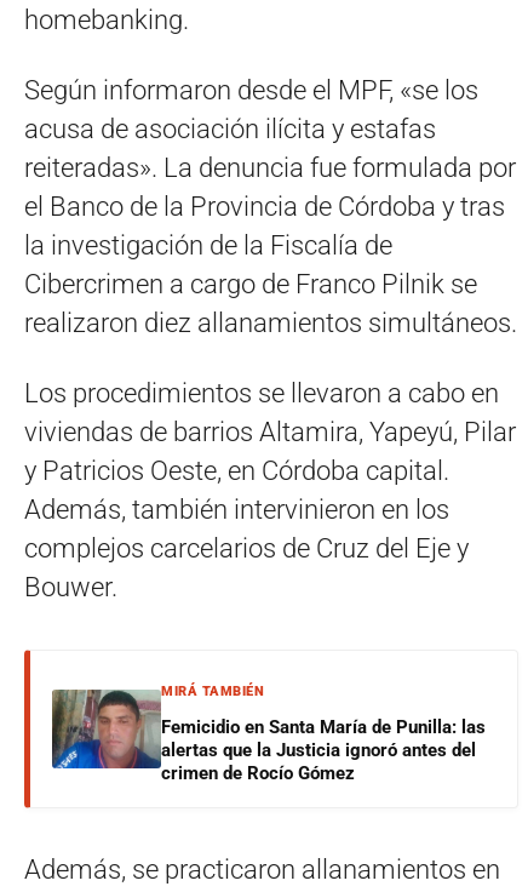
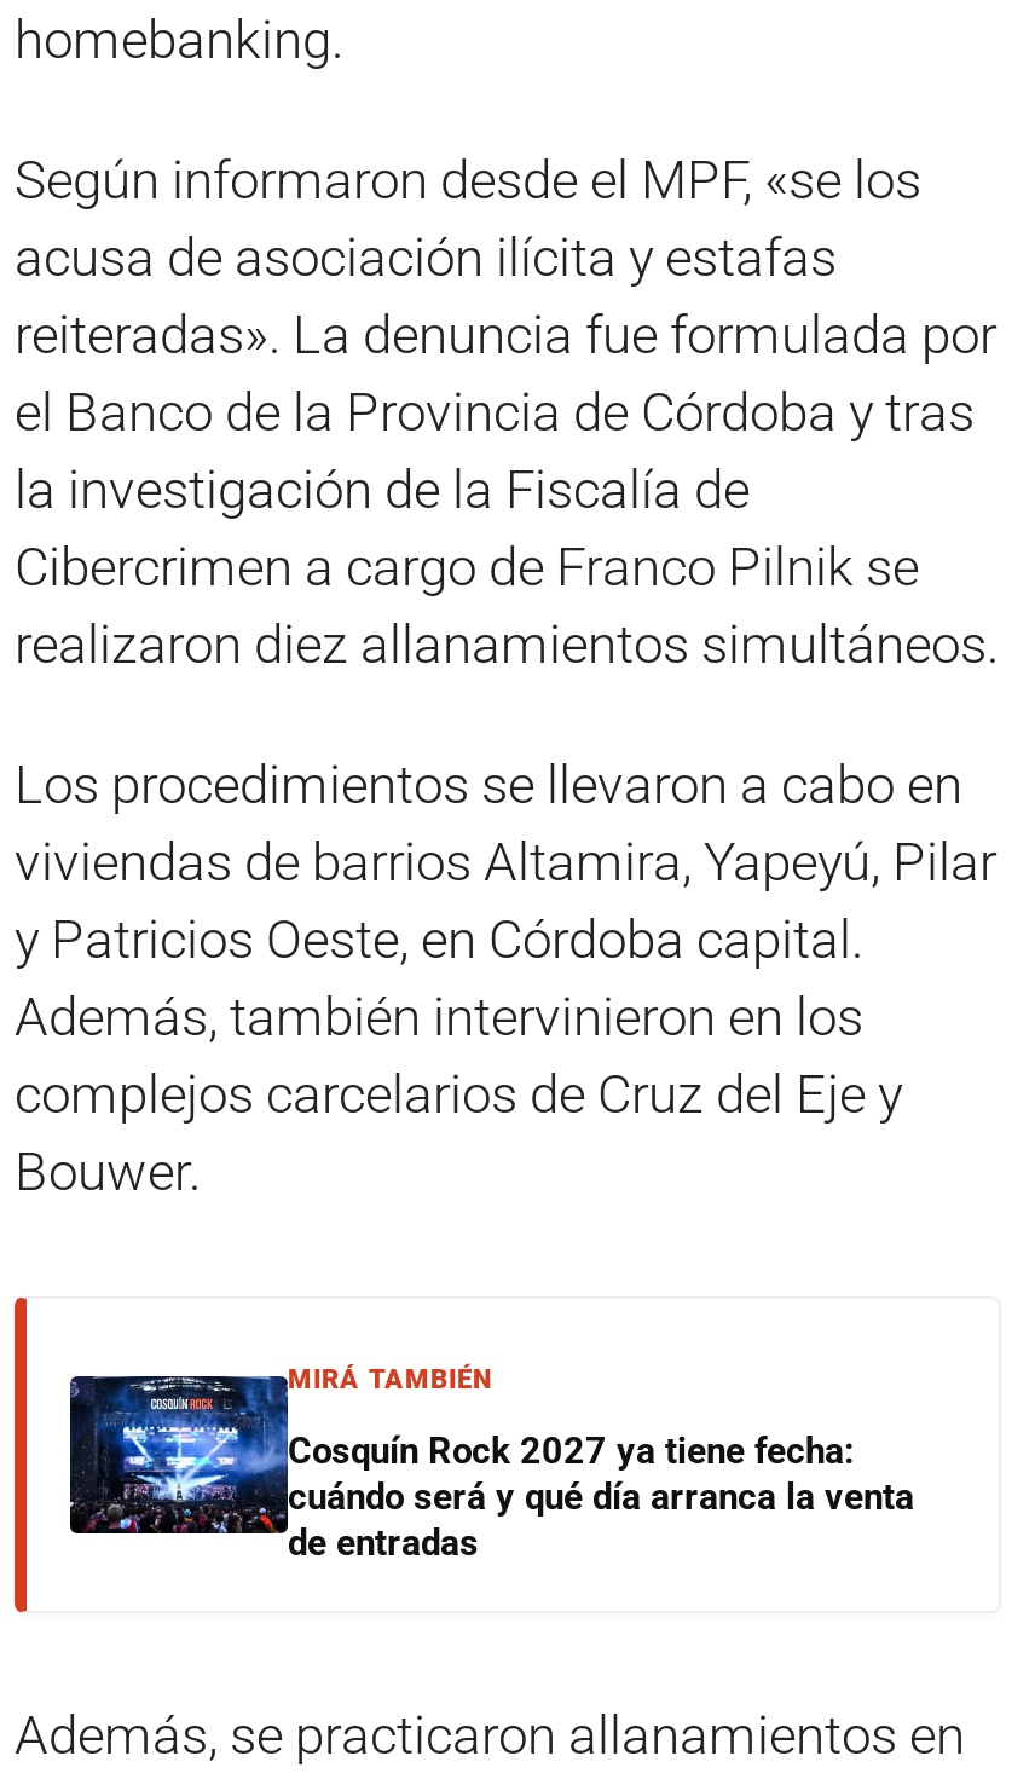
- [image]
- Femicidio en Santa María de Punilla: las
- alertas que la Justicia ignoró antes del
- crimen de Rocío Gómez
+ [image]
+ Cosquín Rock 2027 ya tiene fecha:
+ cuándo será y qué día arranca la venta
+ de entradas
